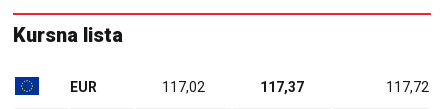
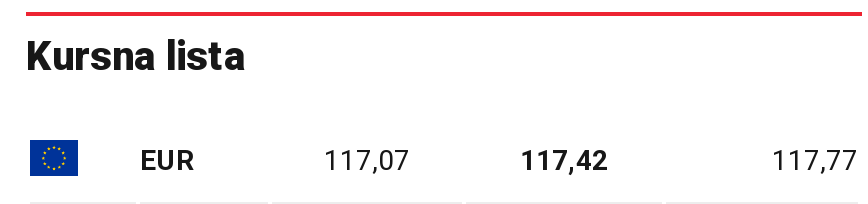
- 117,02
+ 117,07

- 117,37
+ 117,42

- 117,72
+ 117,77
